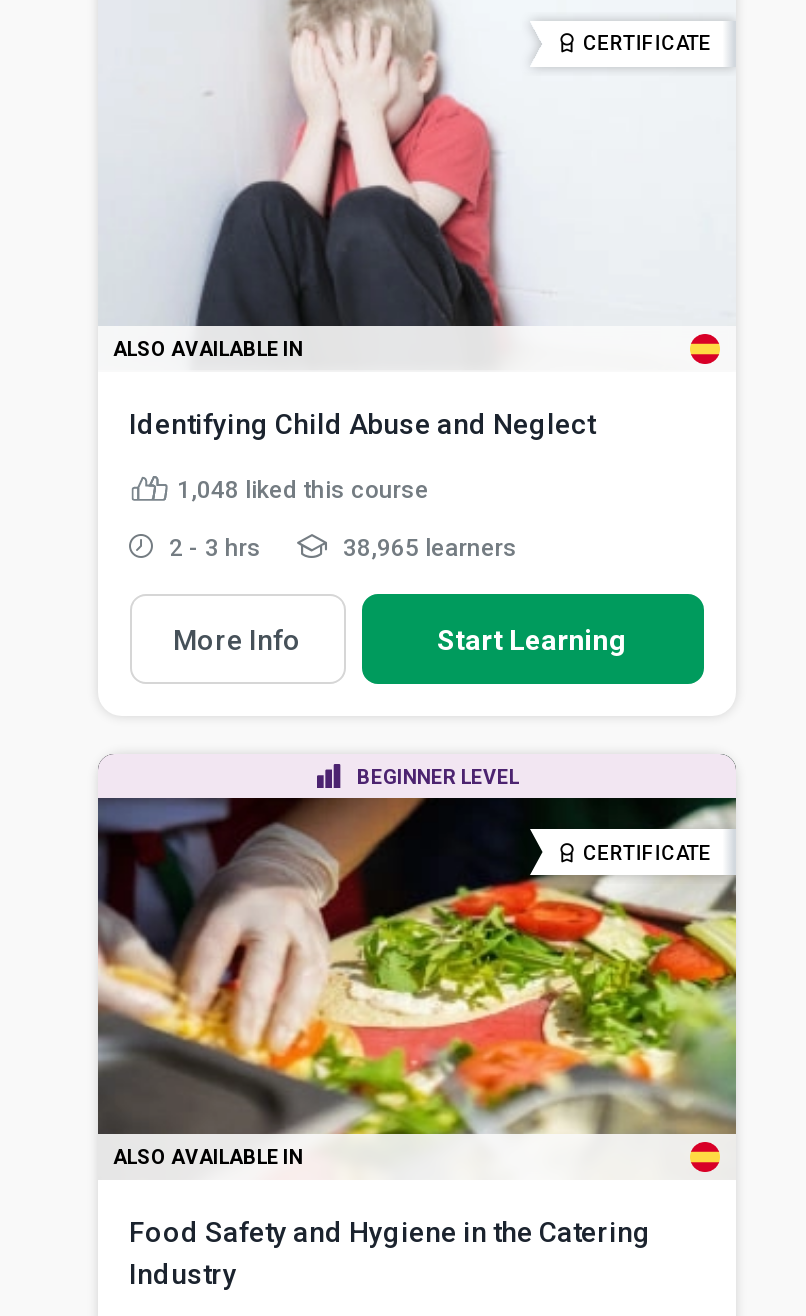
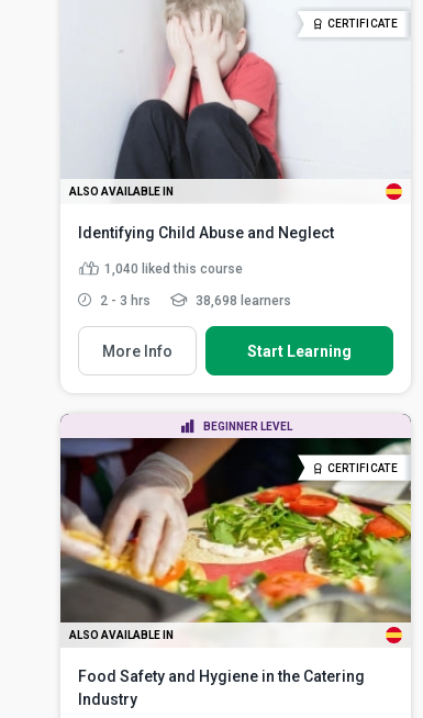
- 1,048 liked this course
+ 1,040 liked this course

- 38,965 learners
+ 38,698 learners
